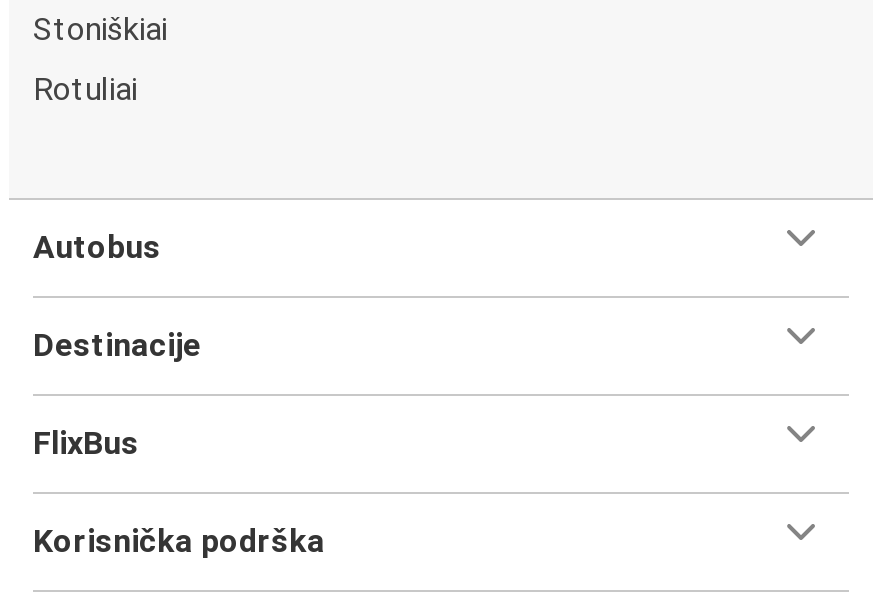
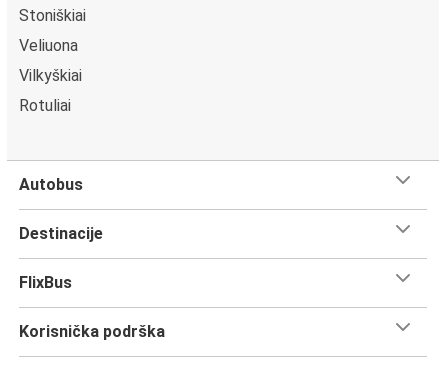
+ Veliuona
+ Vilkyškiai
